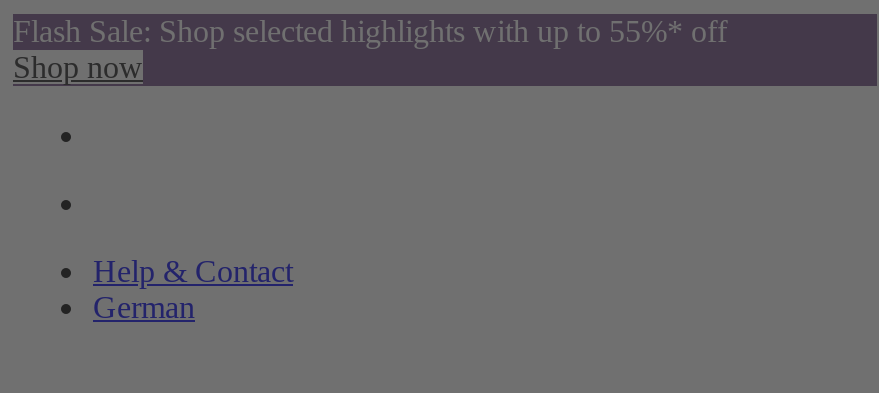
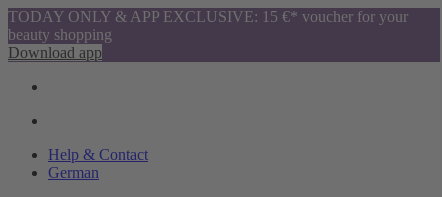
- Flash Sale: Shop selected highlights with up to 55%* off
- Shop now
+ TODAY ONLY & APP EXCLUSIVE: 15 €* voucher for your
+ beauty shopping
+ Download app
